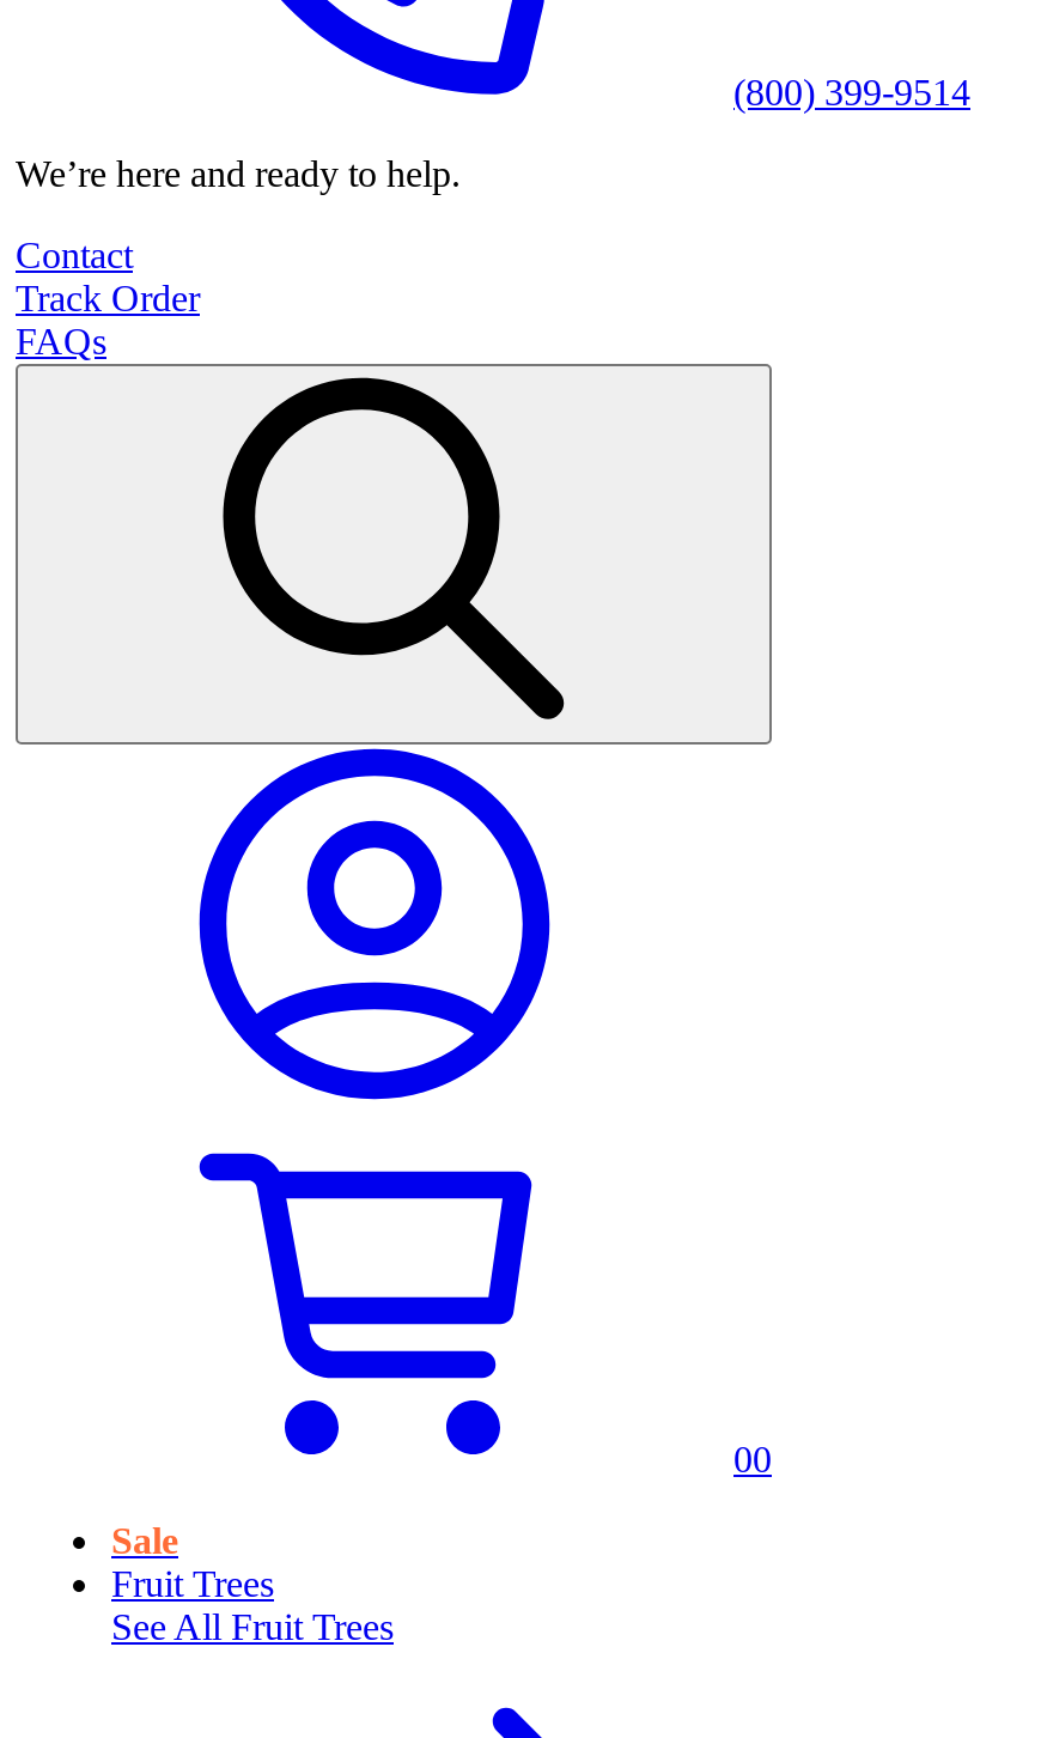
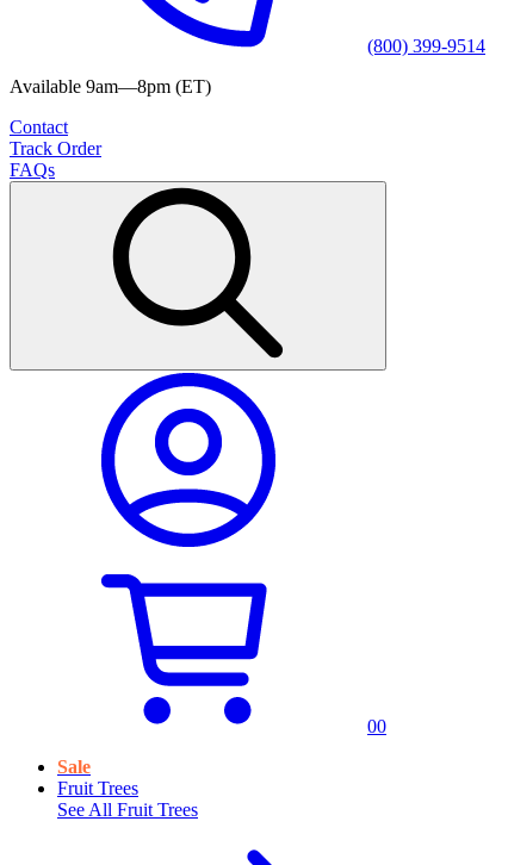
- We’re here and ready to help.
+ Available 9am—8pm (ET)
